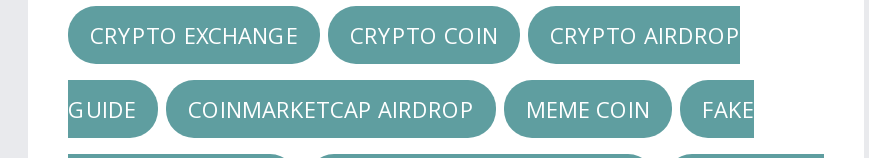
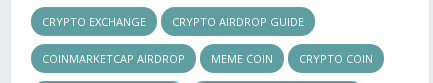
- CRYPTO COIN
- CRYPTO AIRDROP
- GUIDE
+ CRYPTO AIRDROP GUIDE

- FAKE
+ CRYPTO COIN
